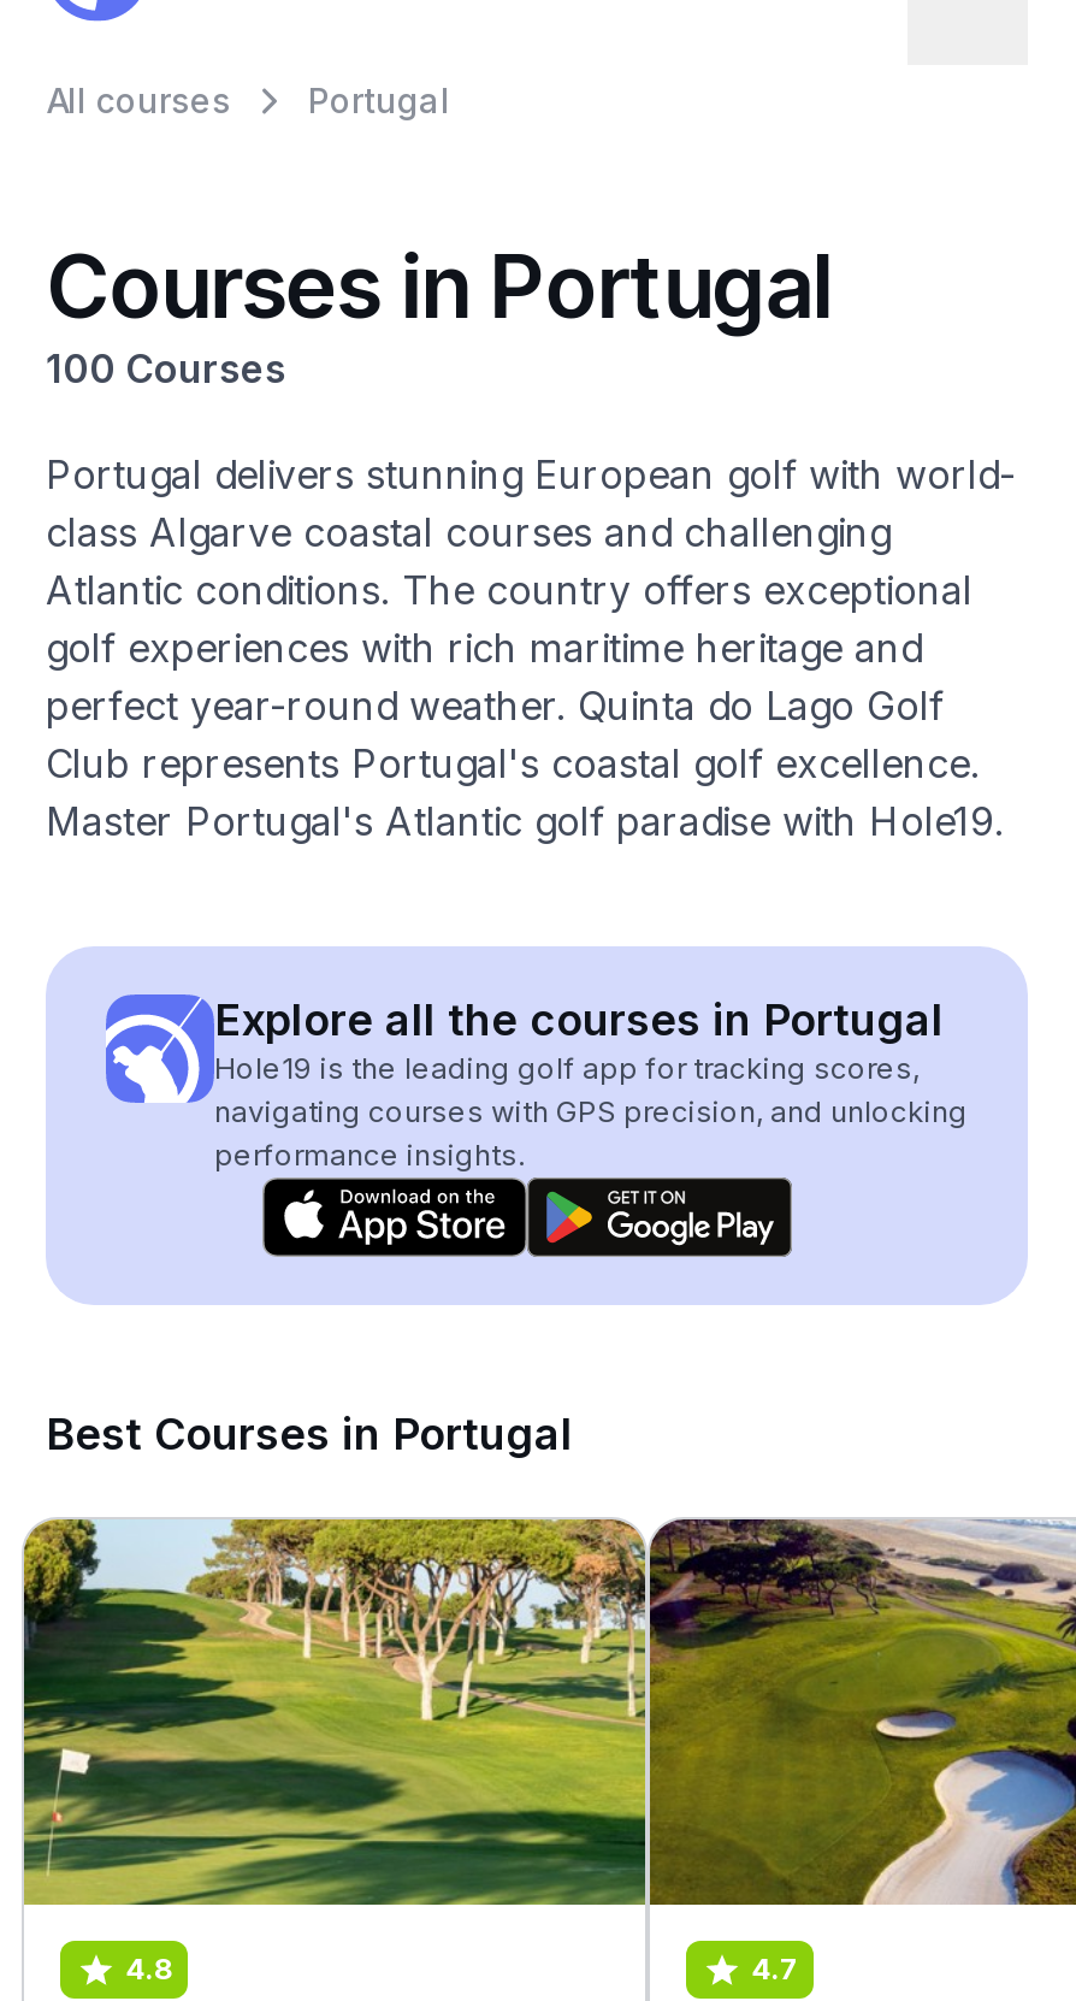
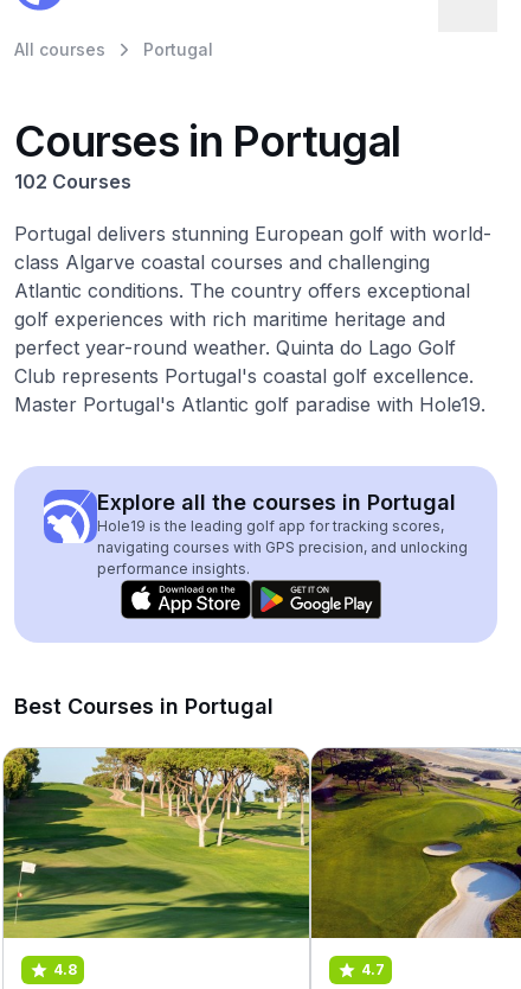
- 100 Courses
+ 102 Courses
